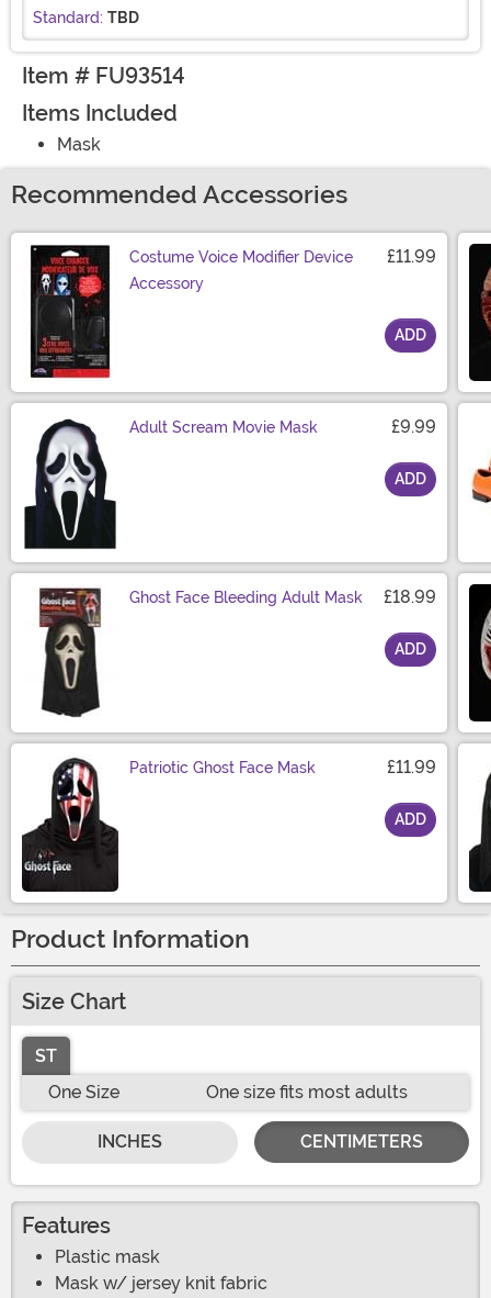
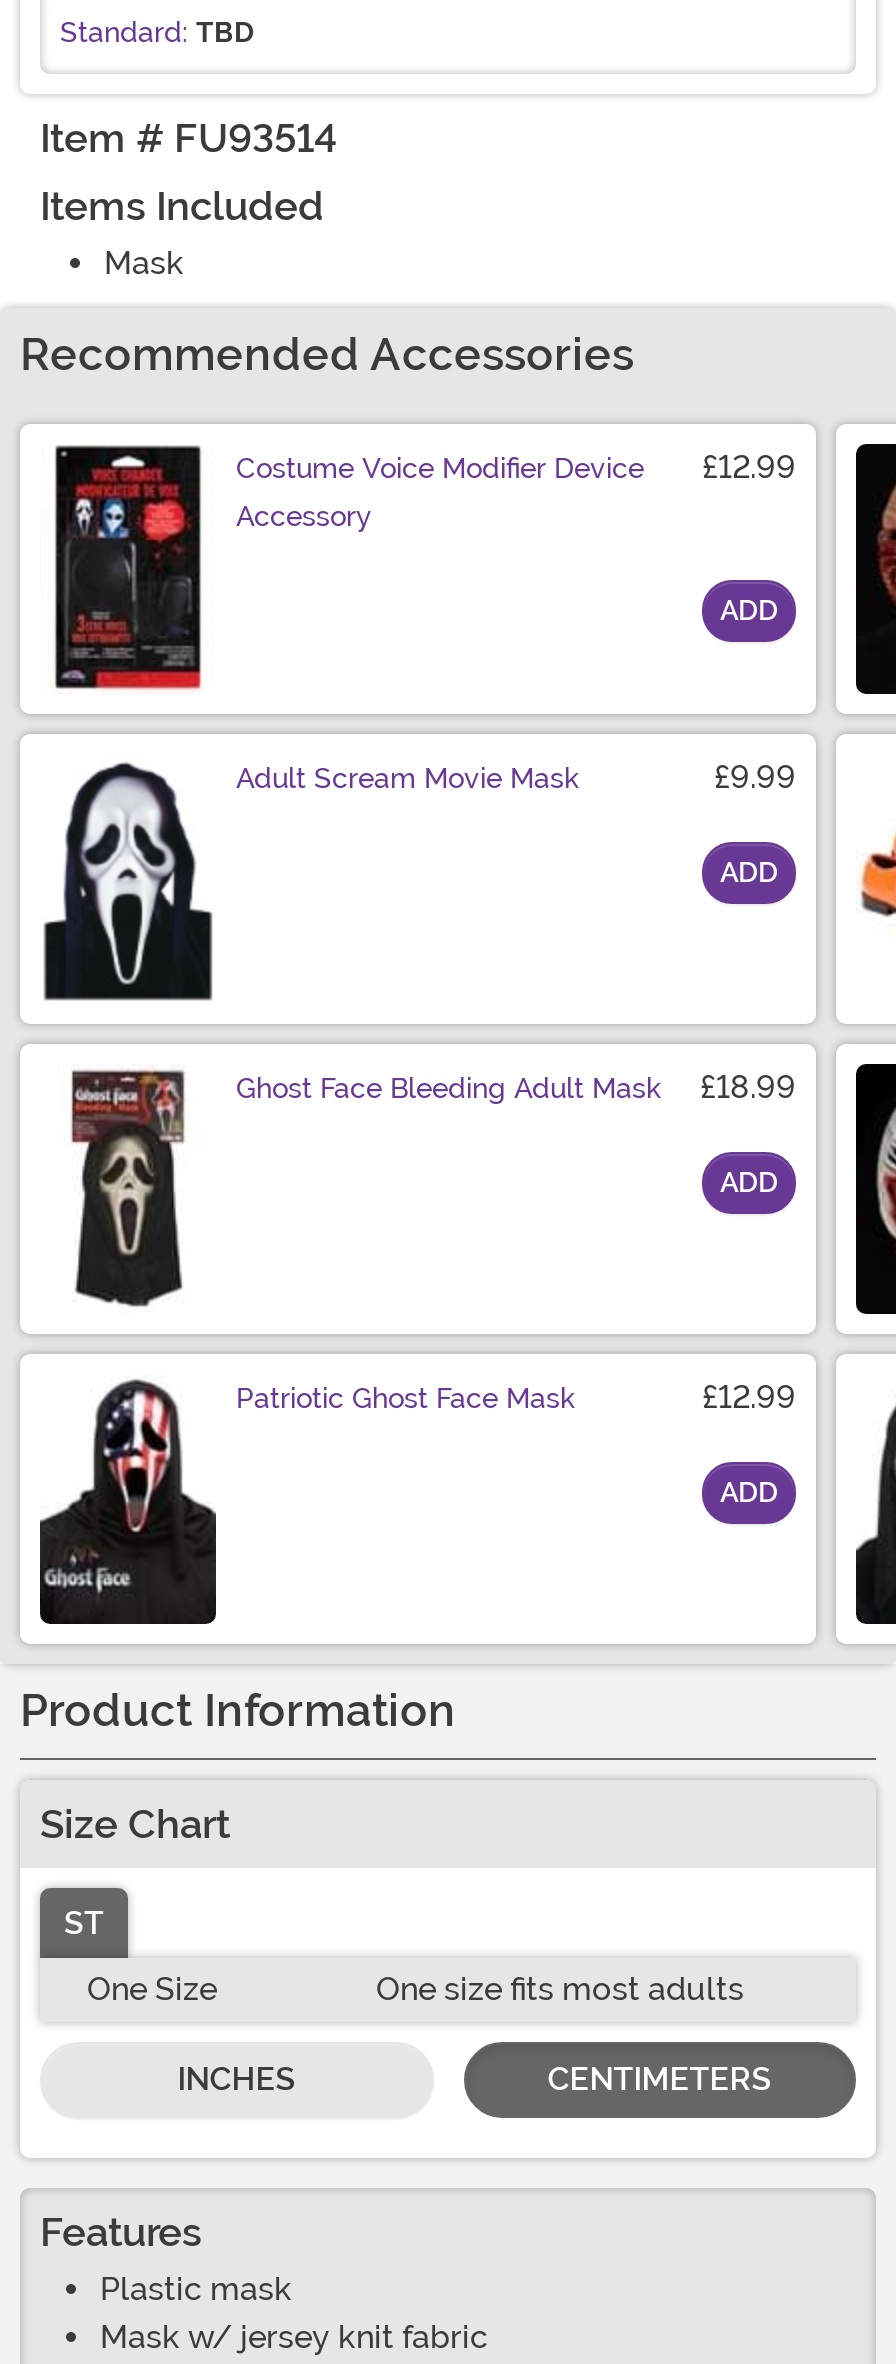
- Costume Voice Modifier Device £11.99
+ Costume Voice Modifier Device £12.99

- £11.99
+ £12.99
